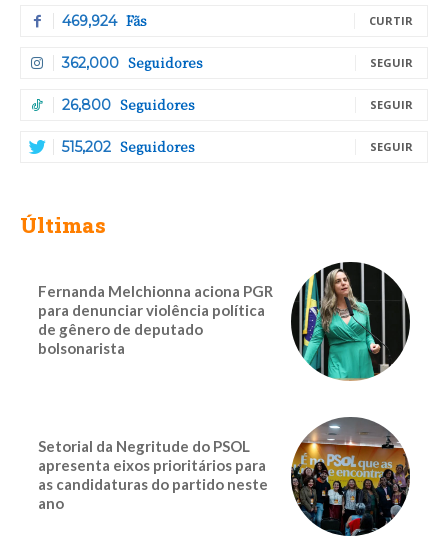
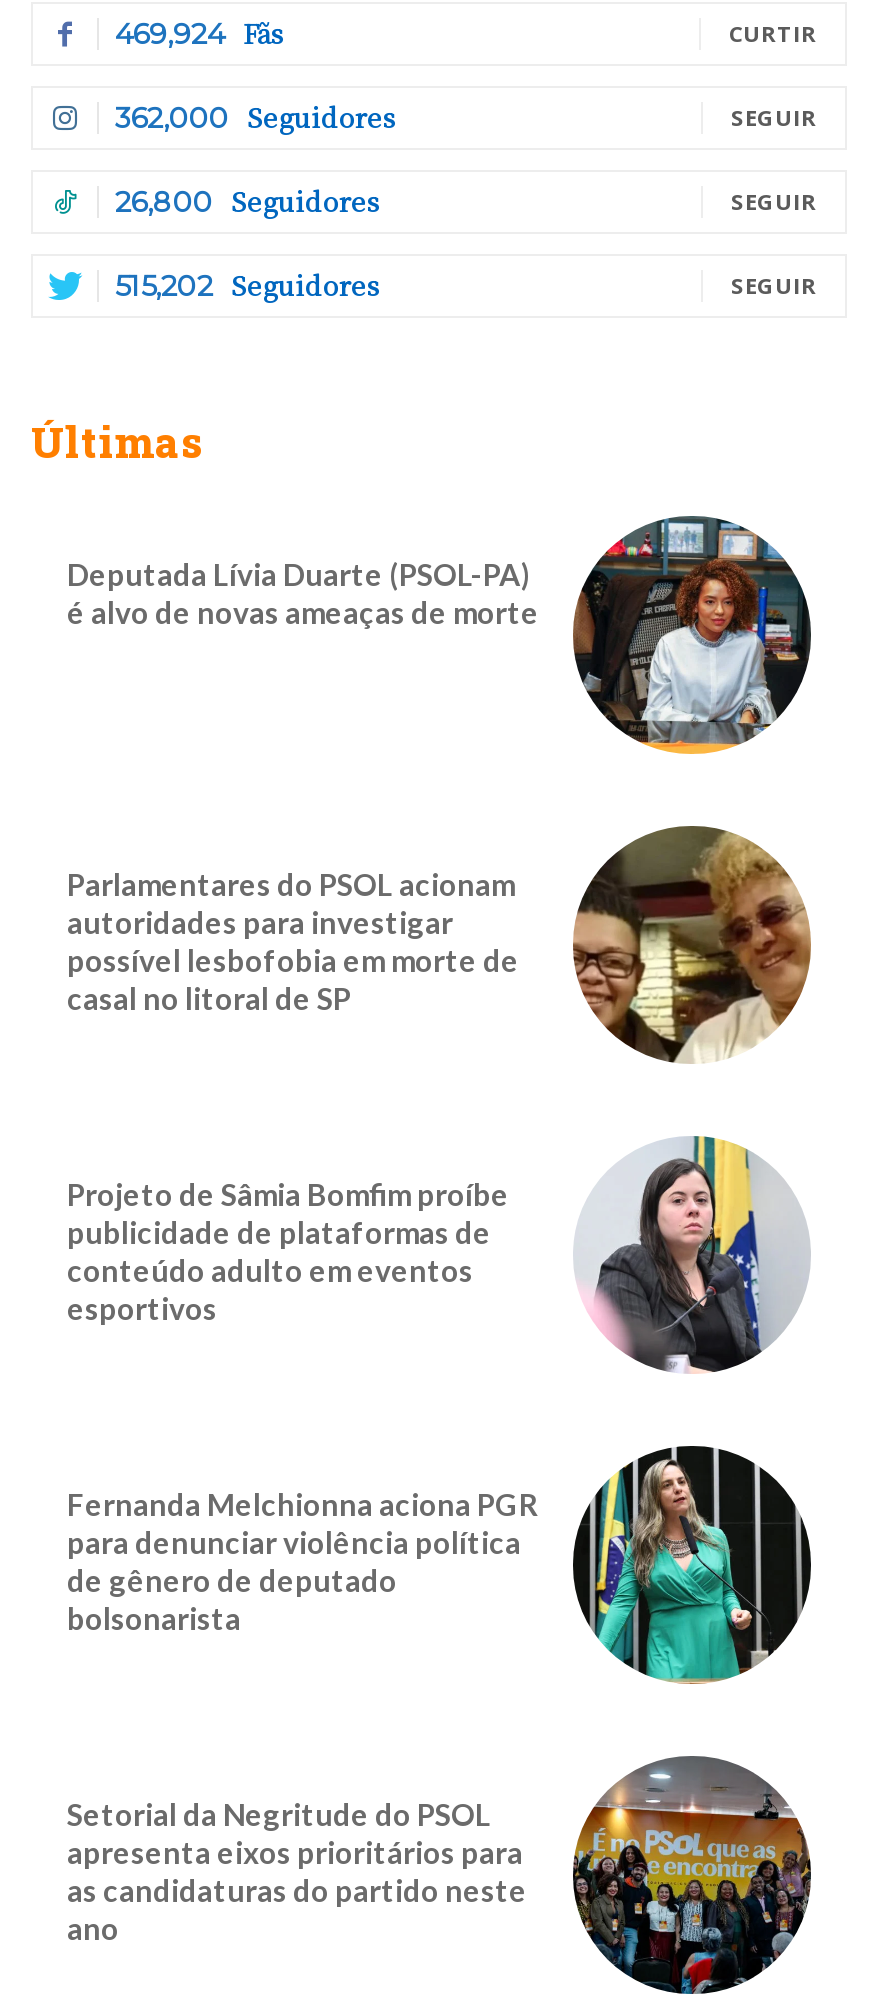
+ [image]
+ Deputada Lívia Duarte (PSOL-PA)
+ é alvo de novas ameaças de morte

+ [image]
+ Parlamentares do PSOL acionam
+ autoridades para investigar
+ possível lesbofobia em morte de
+ casal no litoral de SP

+ [image]
+ Projeto de Sâmia Bomfim proíbe
+ publicidade de plataformas de
+ conteúdo adulto em eventos
+ esportivos
